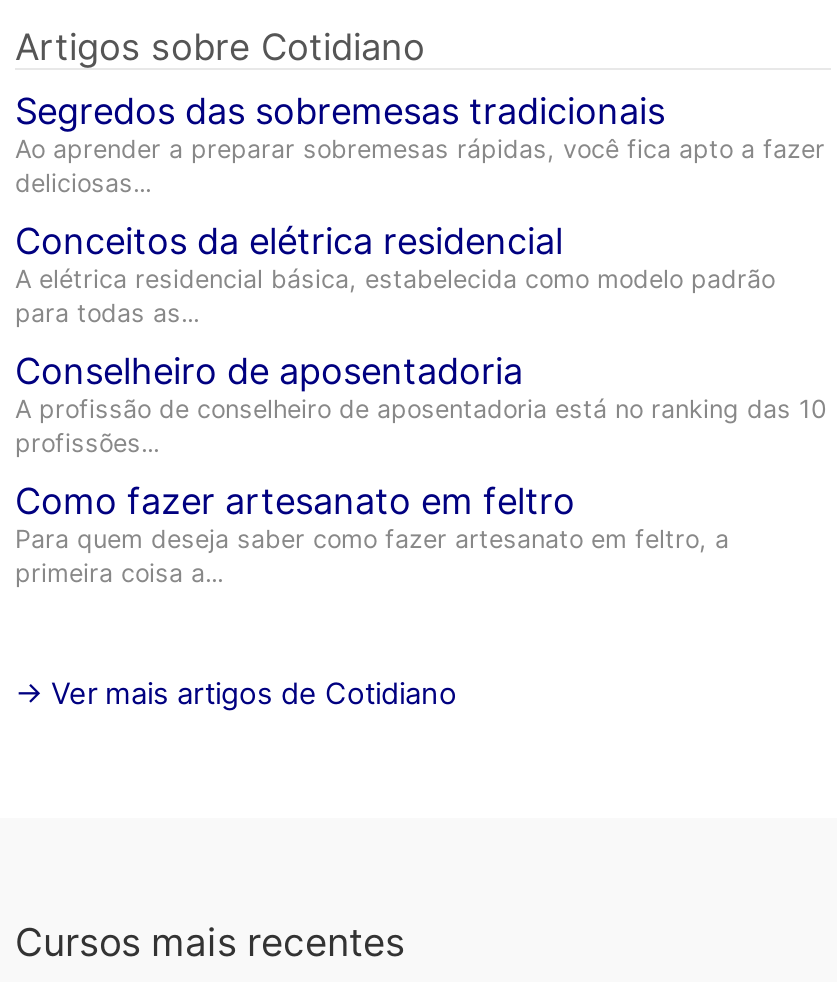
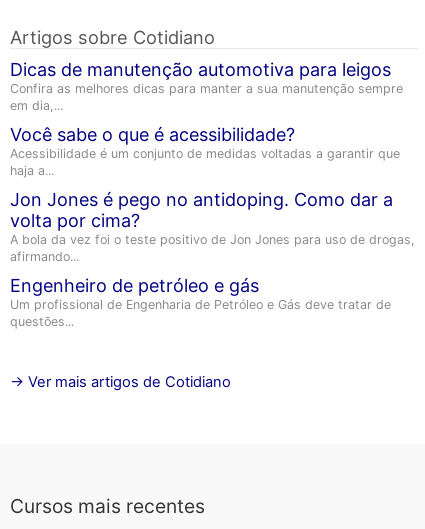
- Segredos das sobremesas tradicionais
- Ao aprender a preparar sobremesas rápidas, você fica apto a fazer
- deliciosas...
+ Dicas de manutenção automotiva para leigos
+ Confira as melhores dicas para manter a sua manutenção sempre
+ em dia,...

- Conceitos da elétrica residencial
- A elétrica residencial básica, estabelecida como modelo padrão
- para todas as...
+ Você sabe o que é acessibilidade?
+ Acessibilidade é um conjunto de medidas voltadas a garantir que
+ haja a...

- Conselheiro de aposentadoria
- A profissão de conselheiro de aposentadoria está no ranking das 10
- profissões...
+ Jon Jones é pego no antidoping. Como dar a
+ volta por cima?
+ A bola da vez foi o teste positivo de Jon Jones para uso de drogas,
+ afirmando...

- Como fazer artesanato em feltro
- Para quem deseja saber como fazer artesanato em feltro, a
- primeira coisa a...
+ Engenheiro de petróleo e gás
+ Um profissional de Engenharia de Petróleo e Gás deve tratar de
+ questões...
